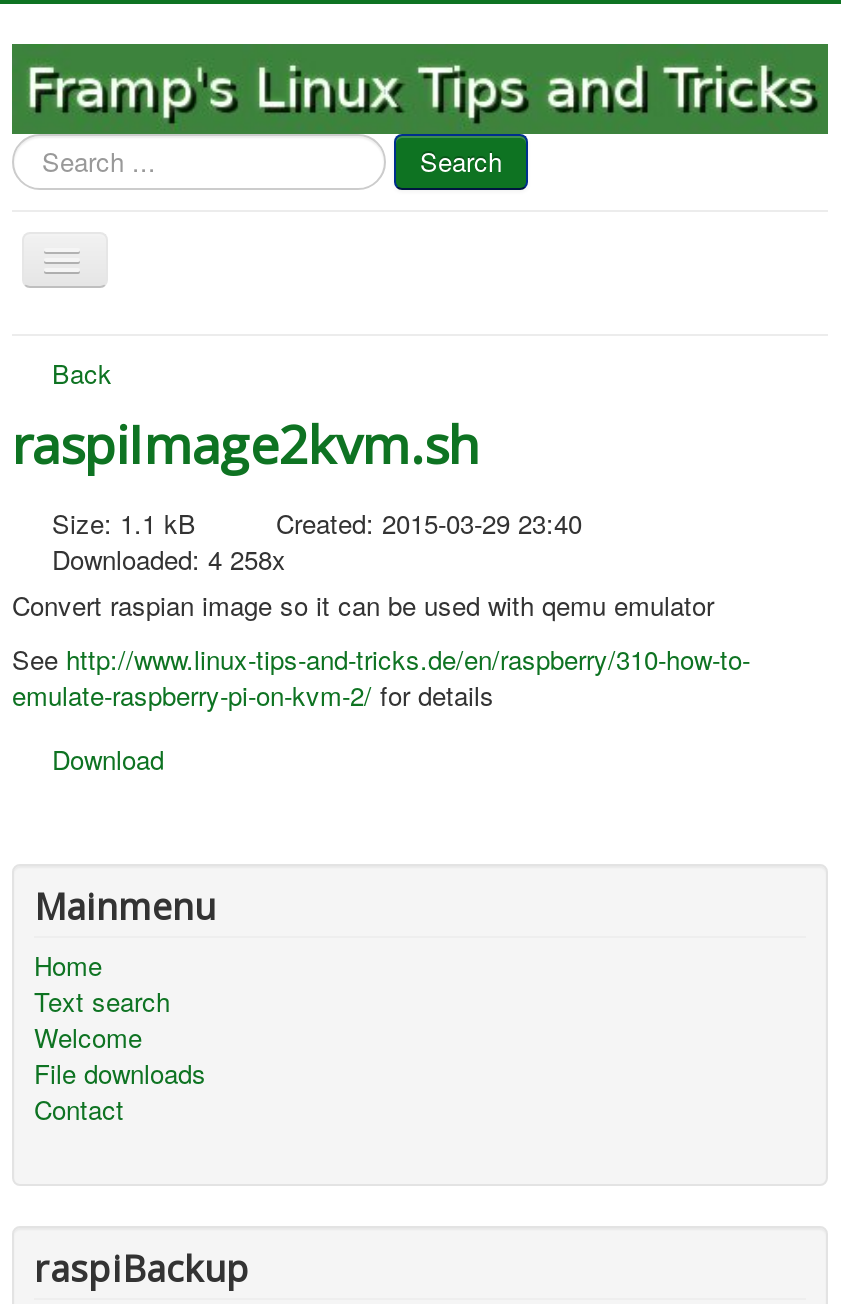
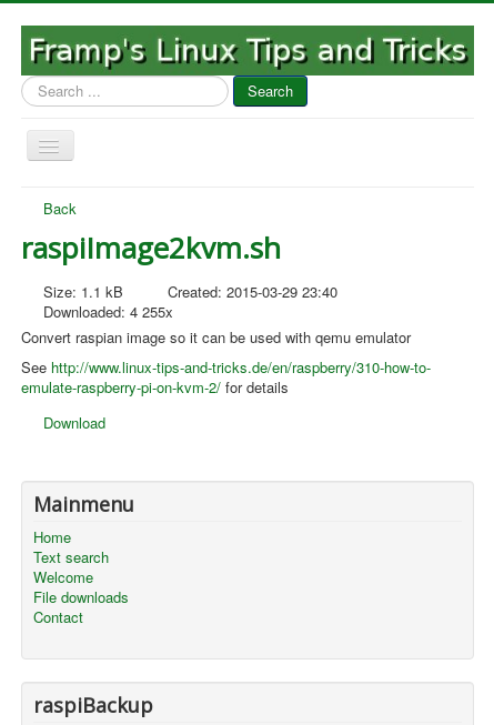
- Downloaded: 4 258x
+ Downloaded: 4 255x
